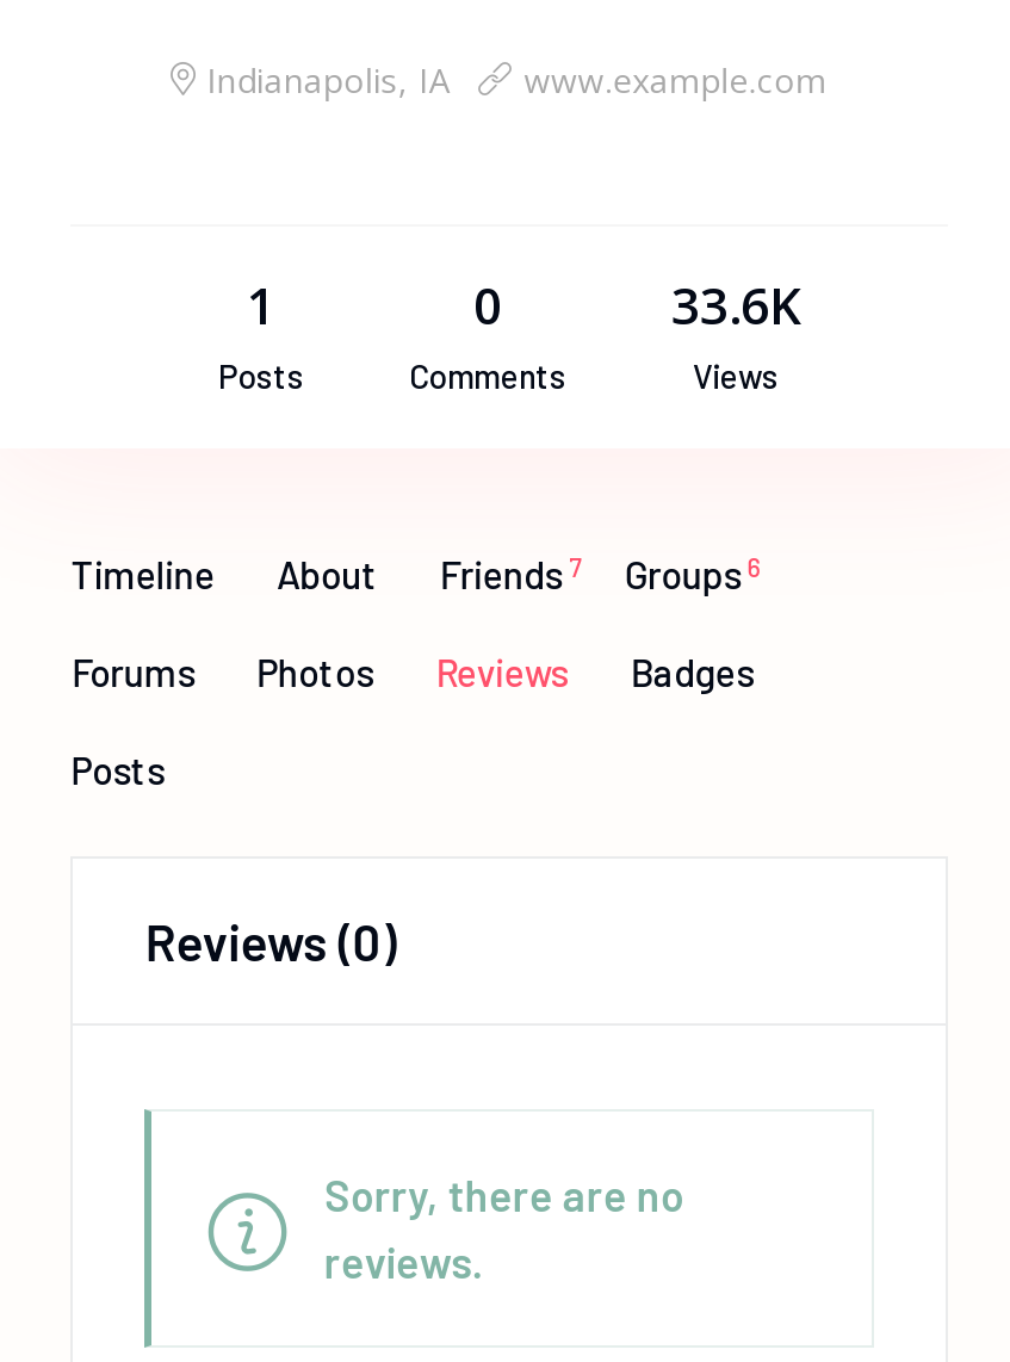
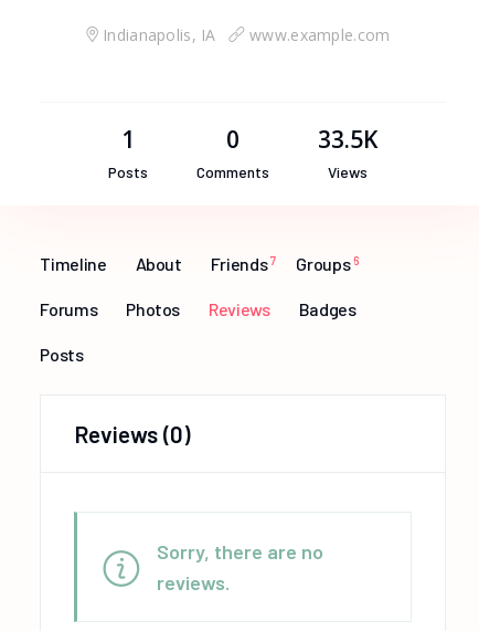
- 33.6K
+ 33.5K
